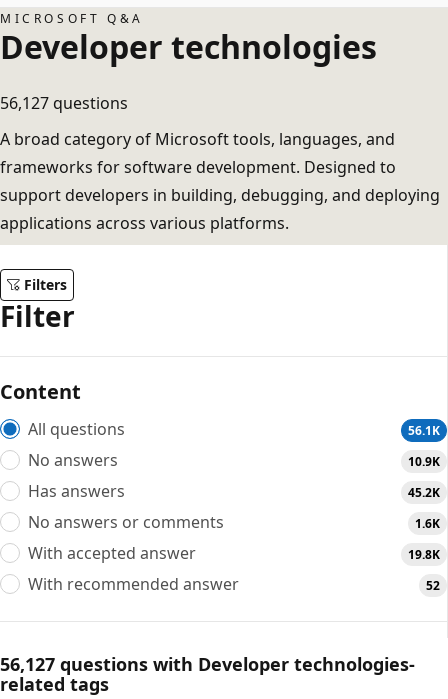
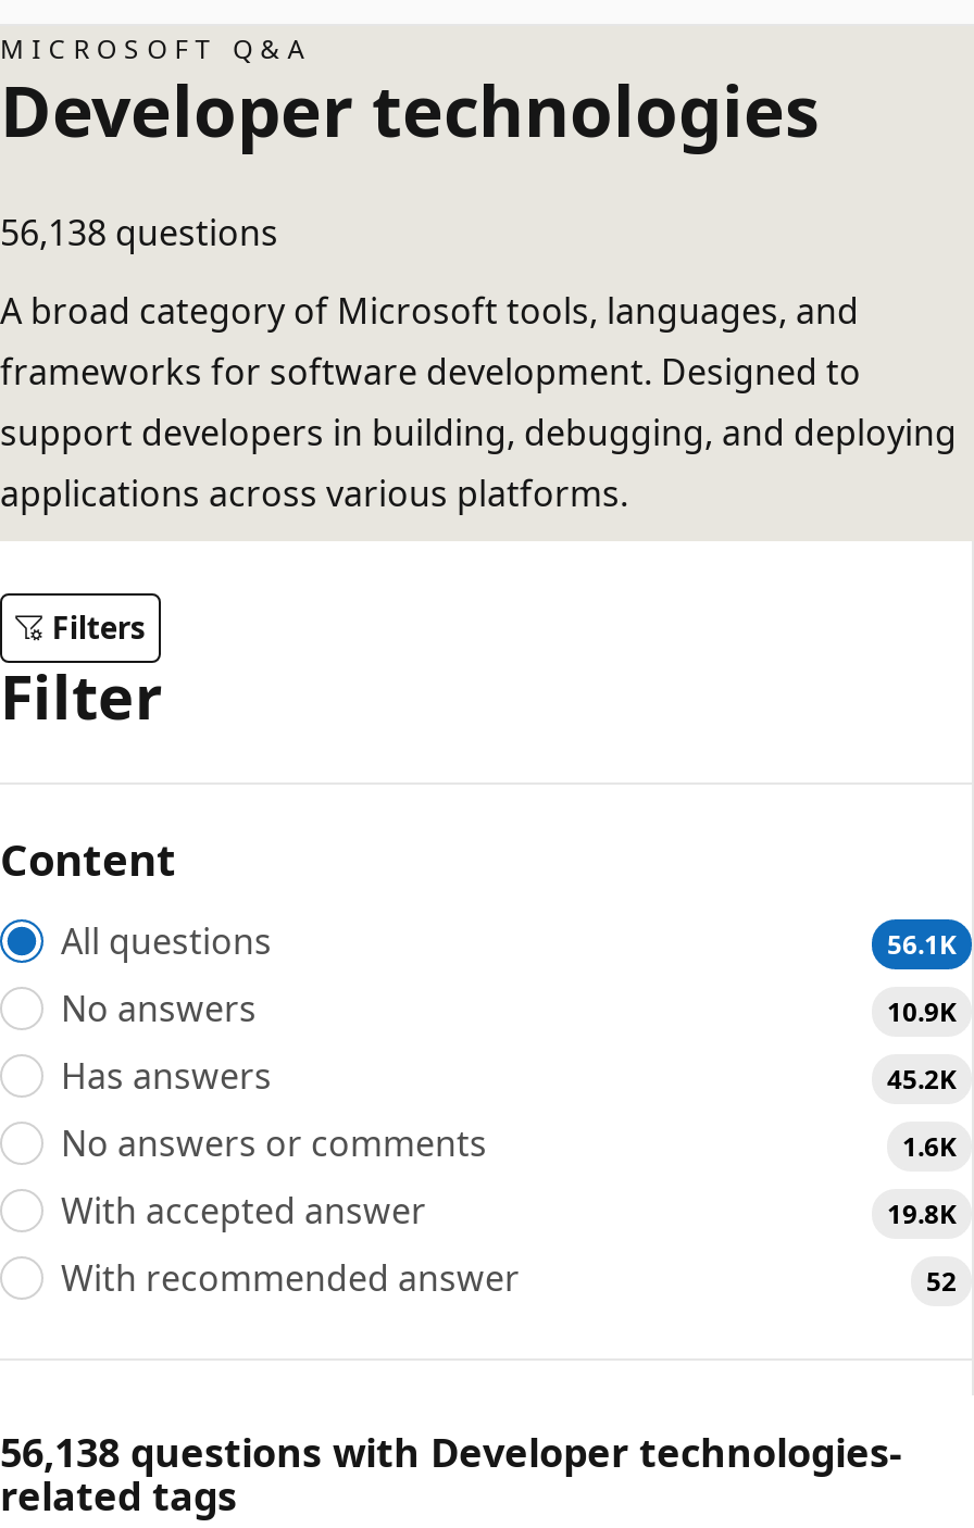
- 56,127 questions
+ 56,138 questions

- 56,127 questions with Developer technologies-
+ 56,138 questions with Developer technologies-
